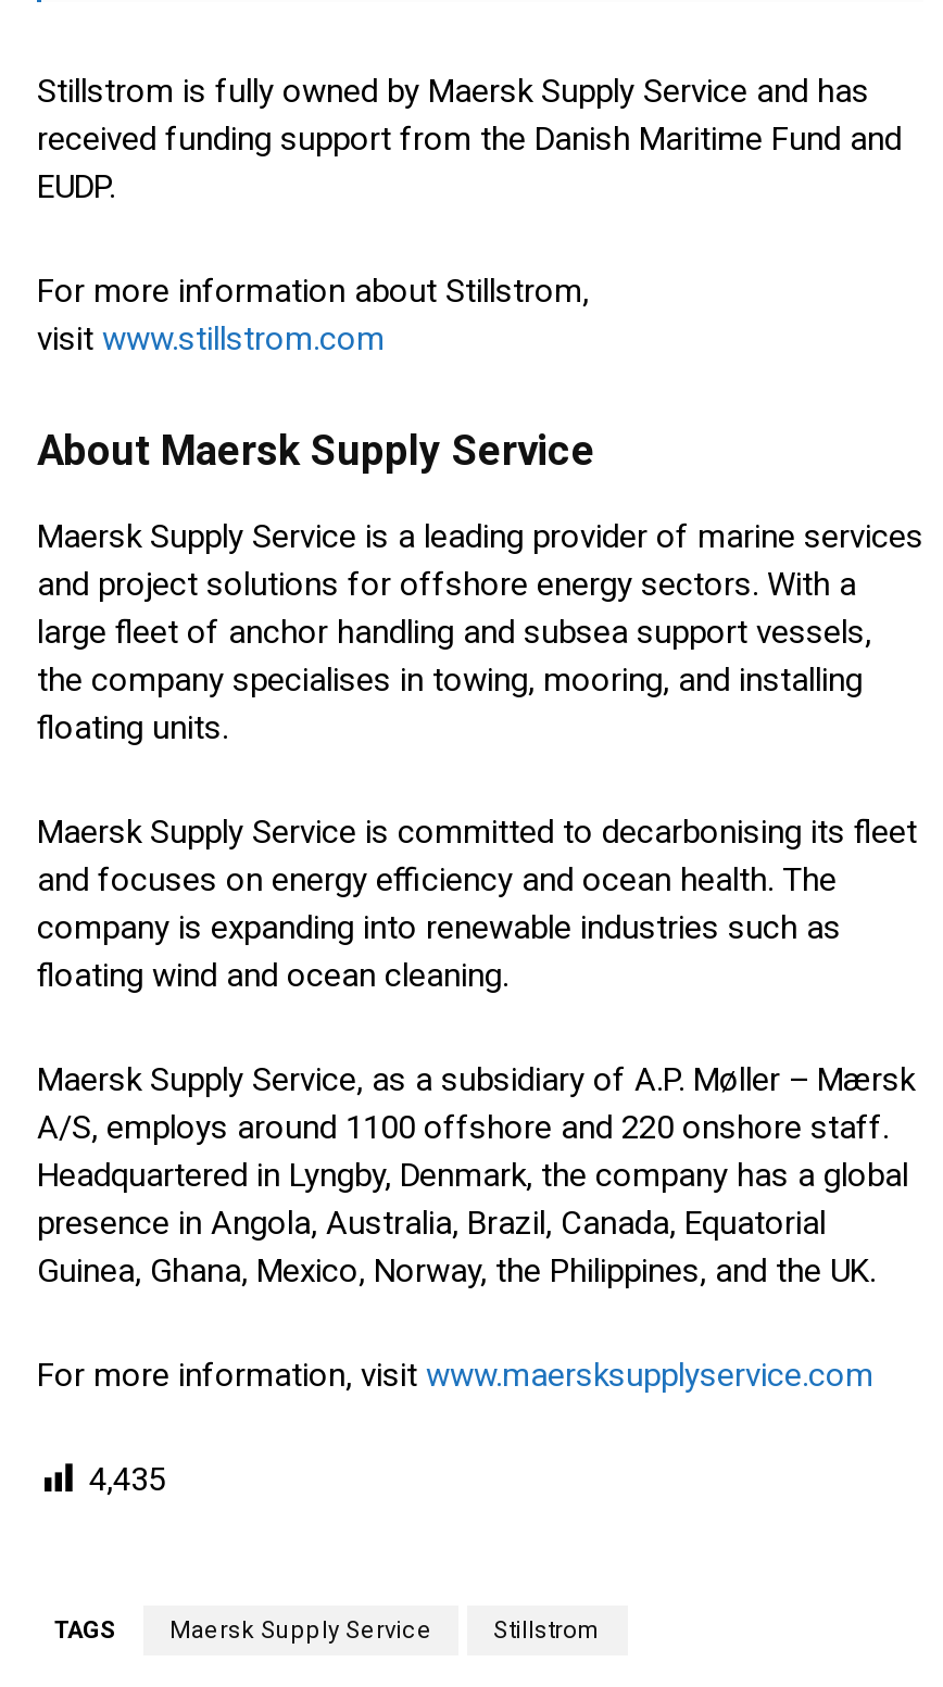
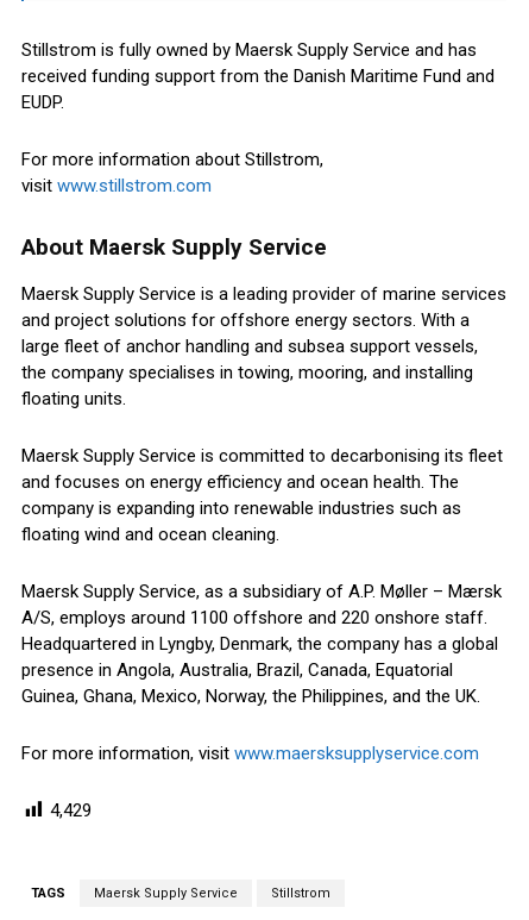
- 4,435
+ 4,429
